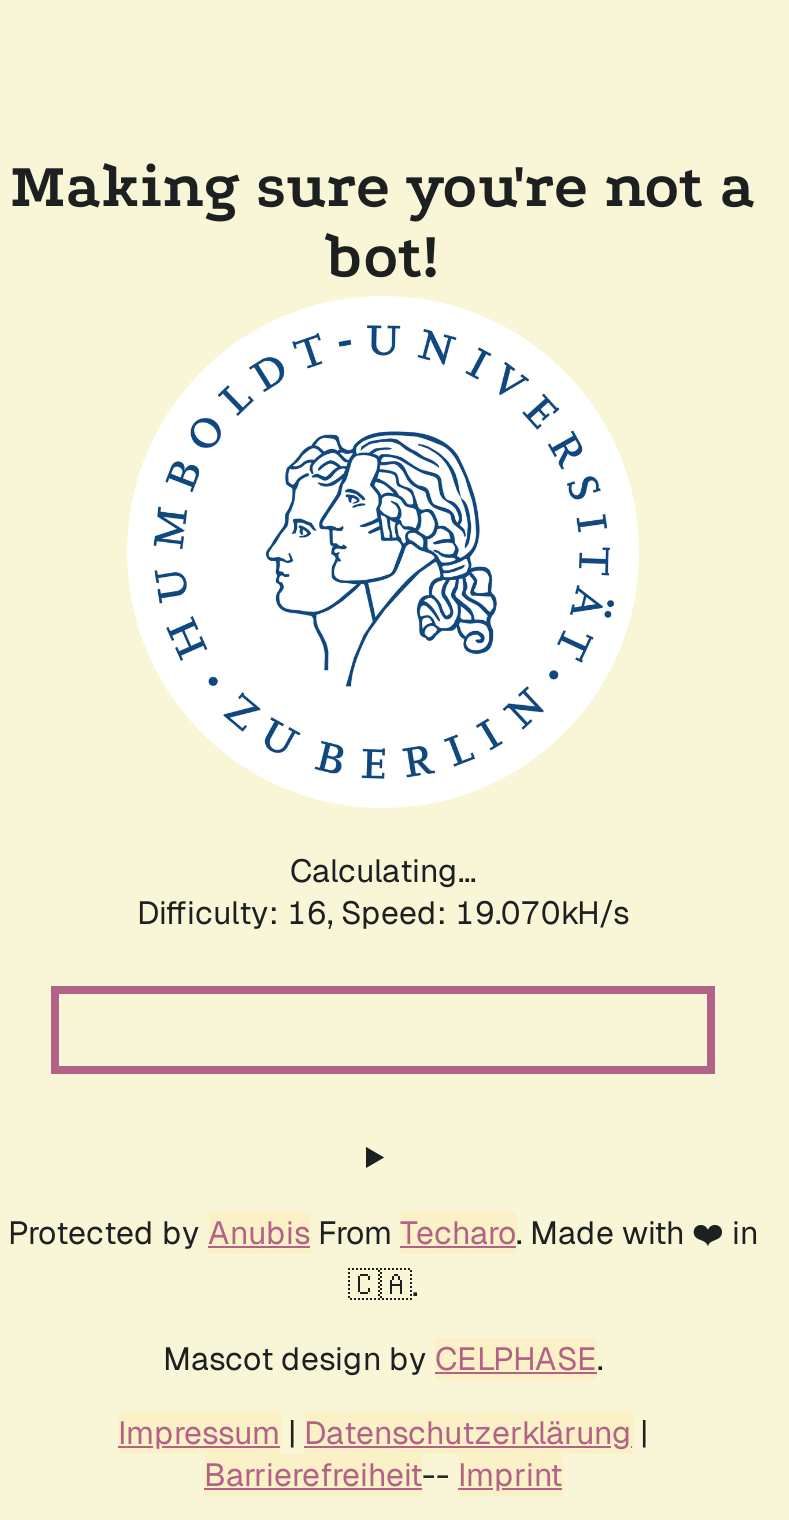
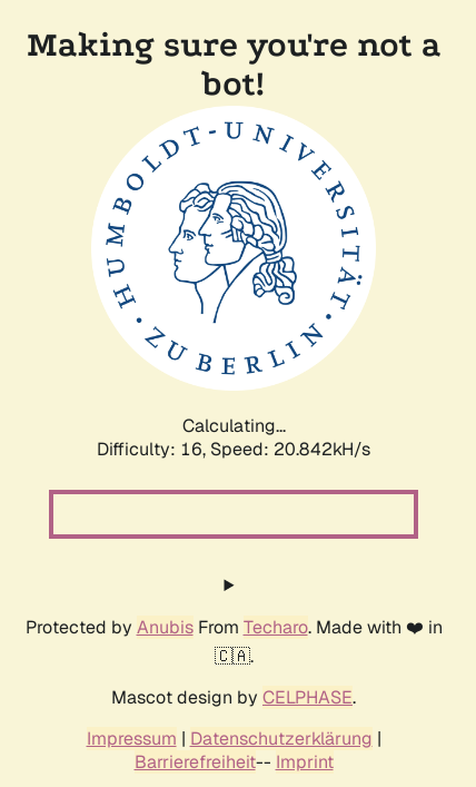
- Difficulty: 16, Speed: 19.070kH/s
+ Difficulty: 16, Speed: 20.842kH/s
